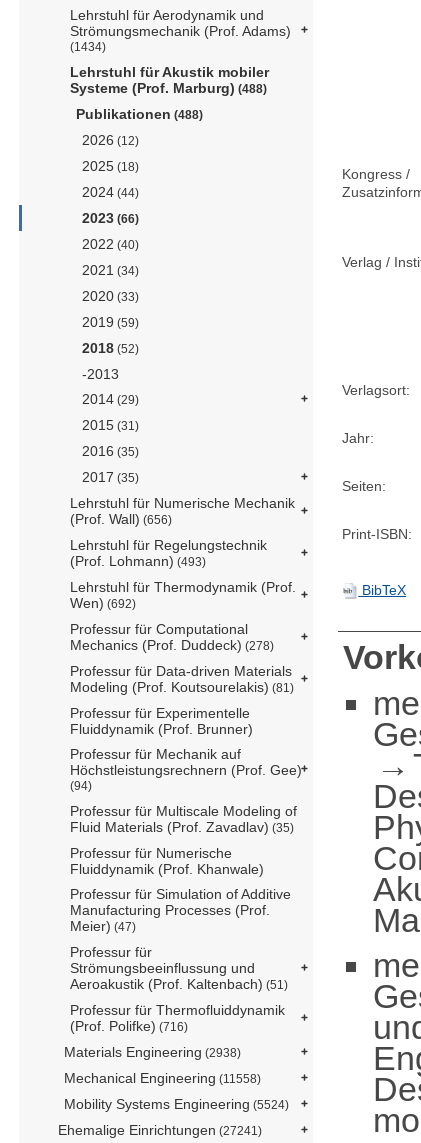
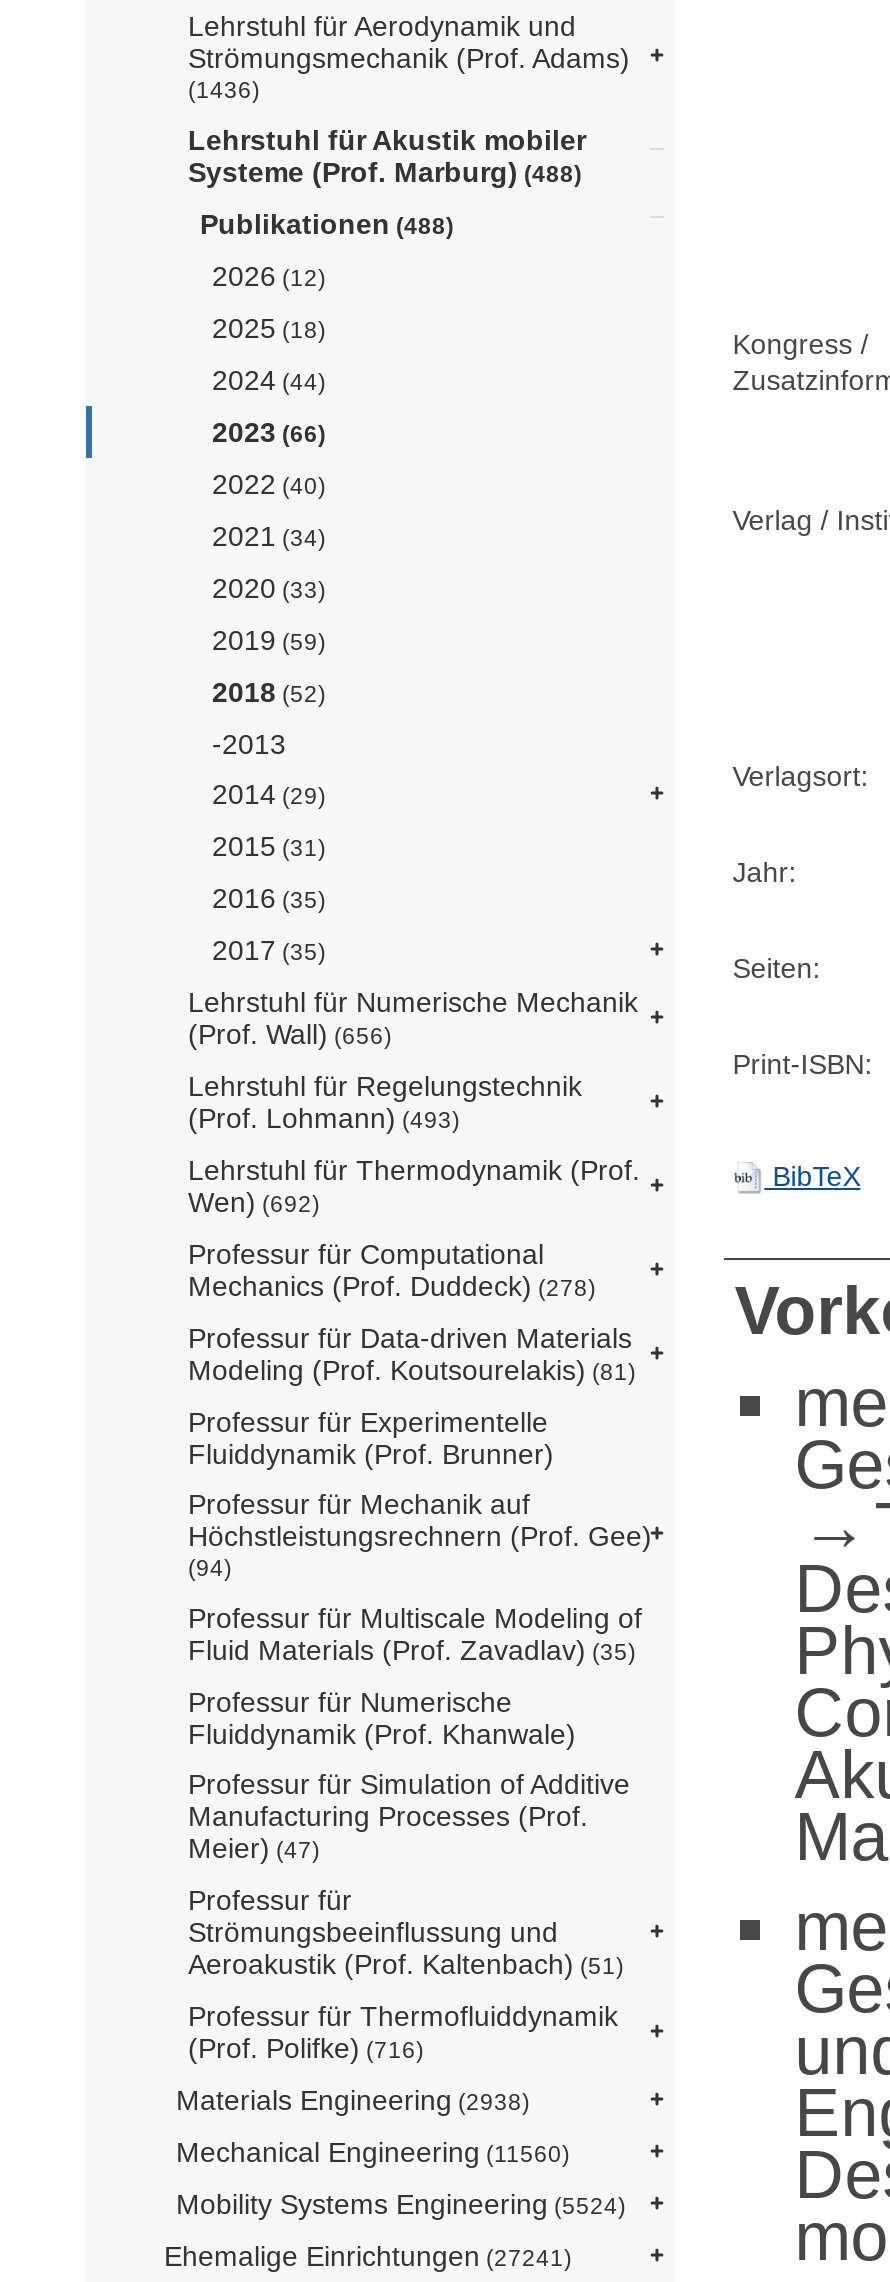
- (1434)
+ (1436)

- Mechanical Engineering (11558)
+ Mechanical Engineering (11560)
